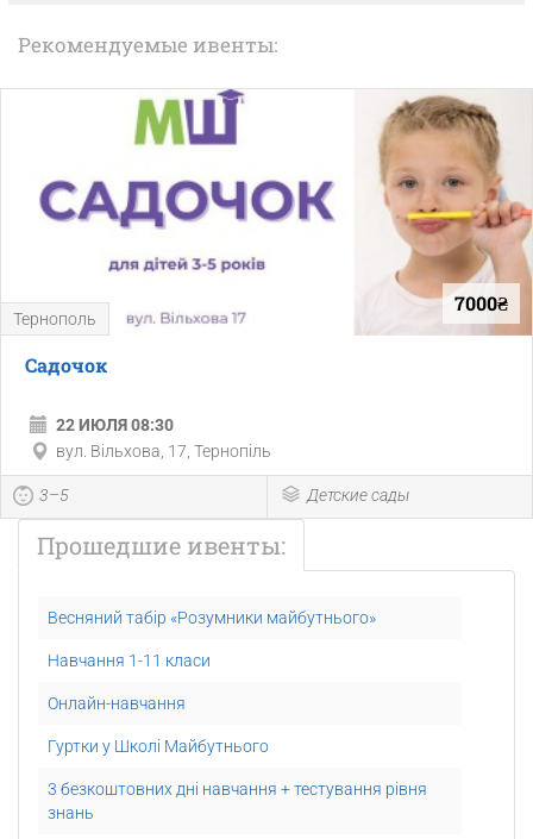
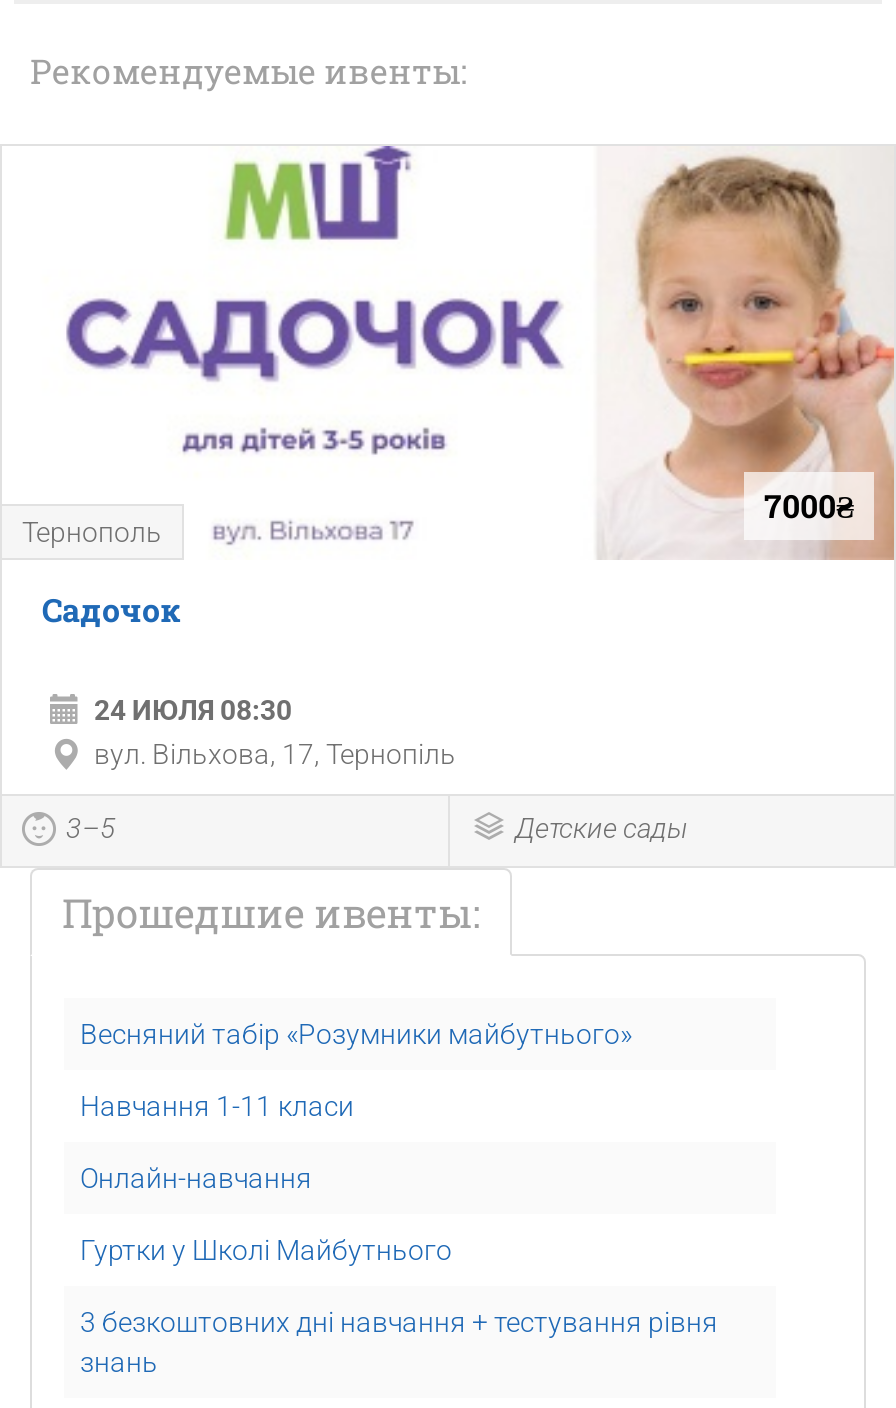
- 22 ИЮЛЯ 08:30
+ 24 ИЮЛЯ 08:30
